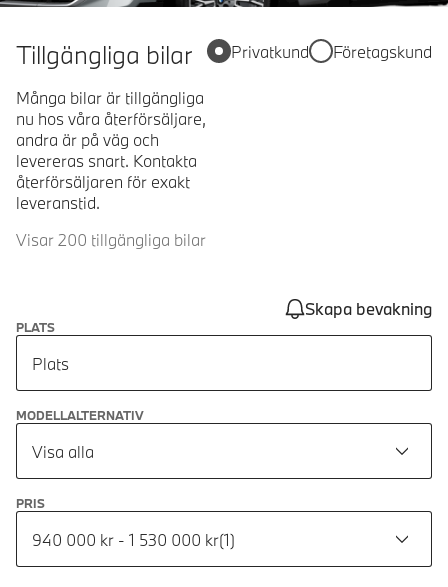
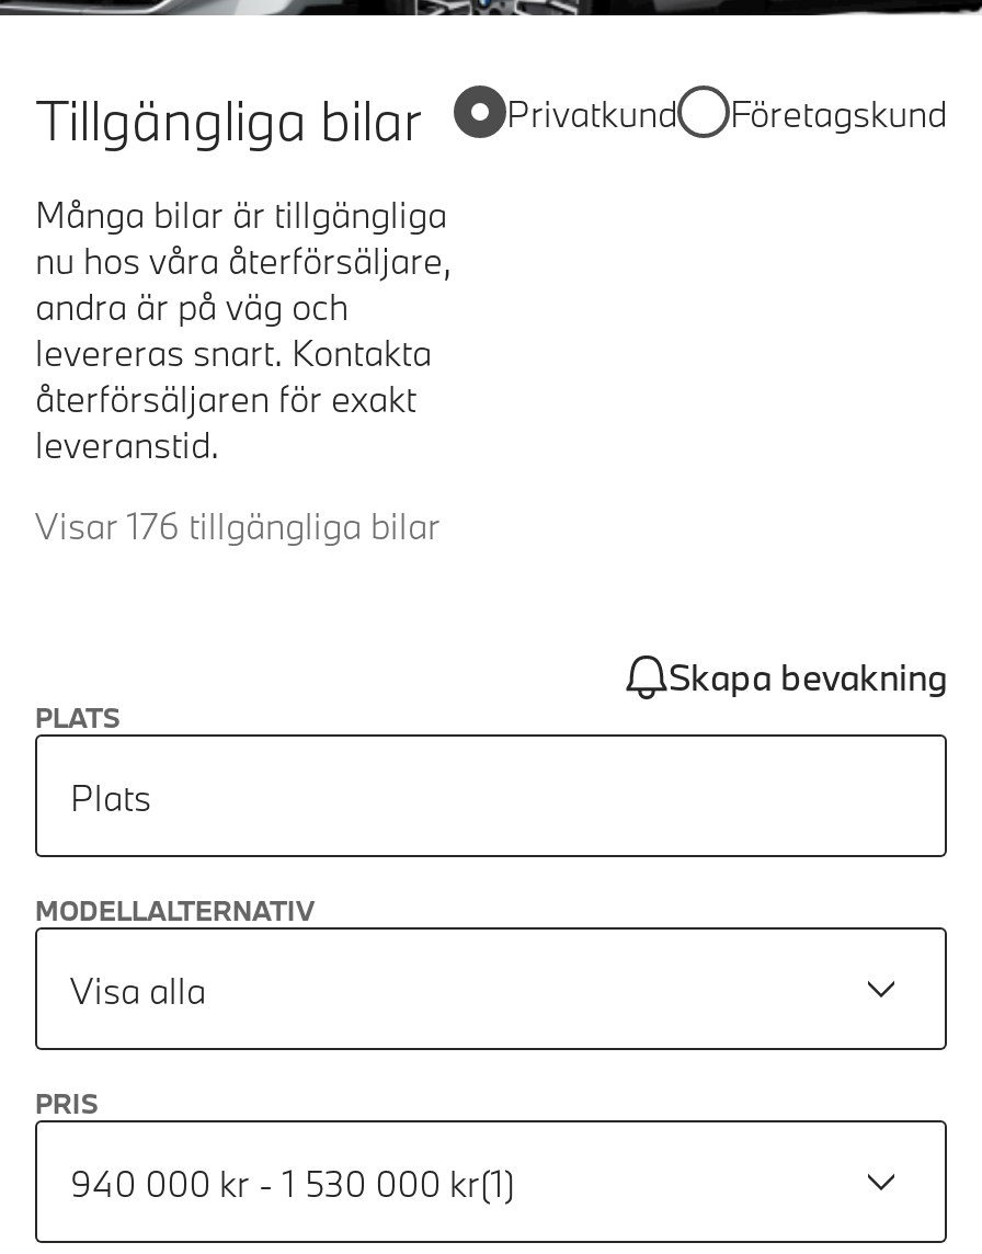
- Visar 200 tillgängliga bilar
+ Visar 176 tillgängliga bilar
